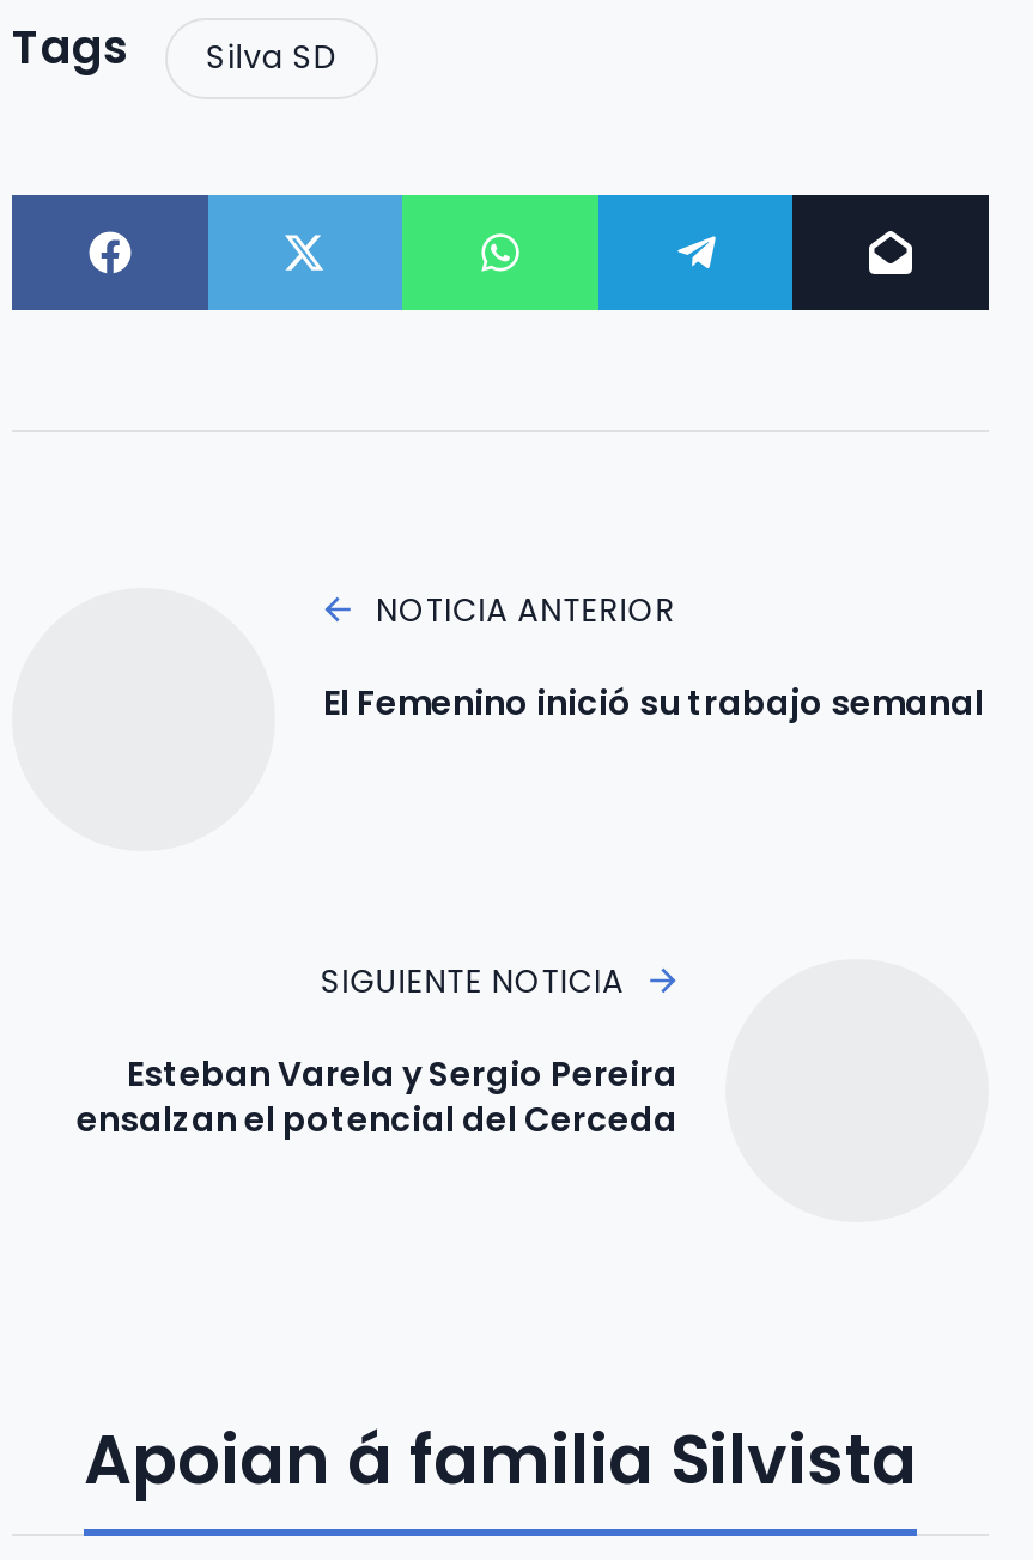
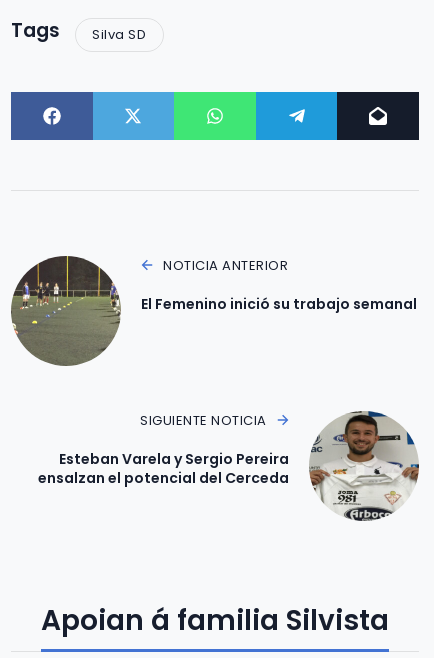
+ [image]

+ [image]
